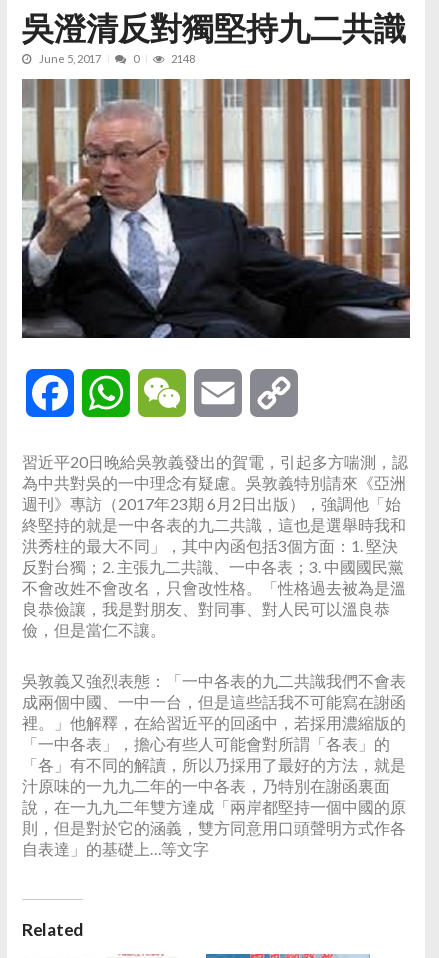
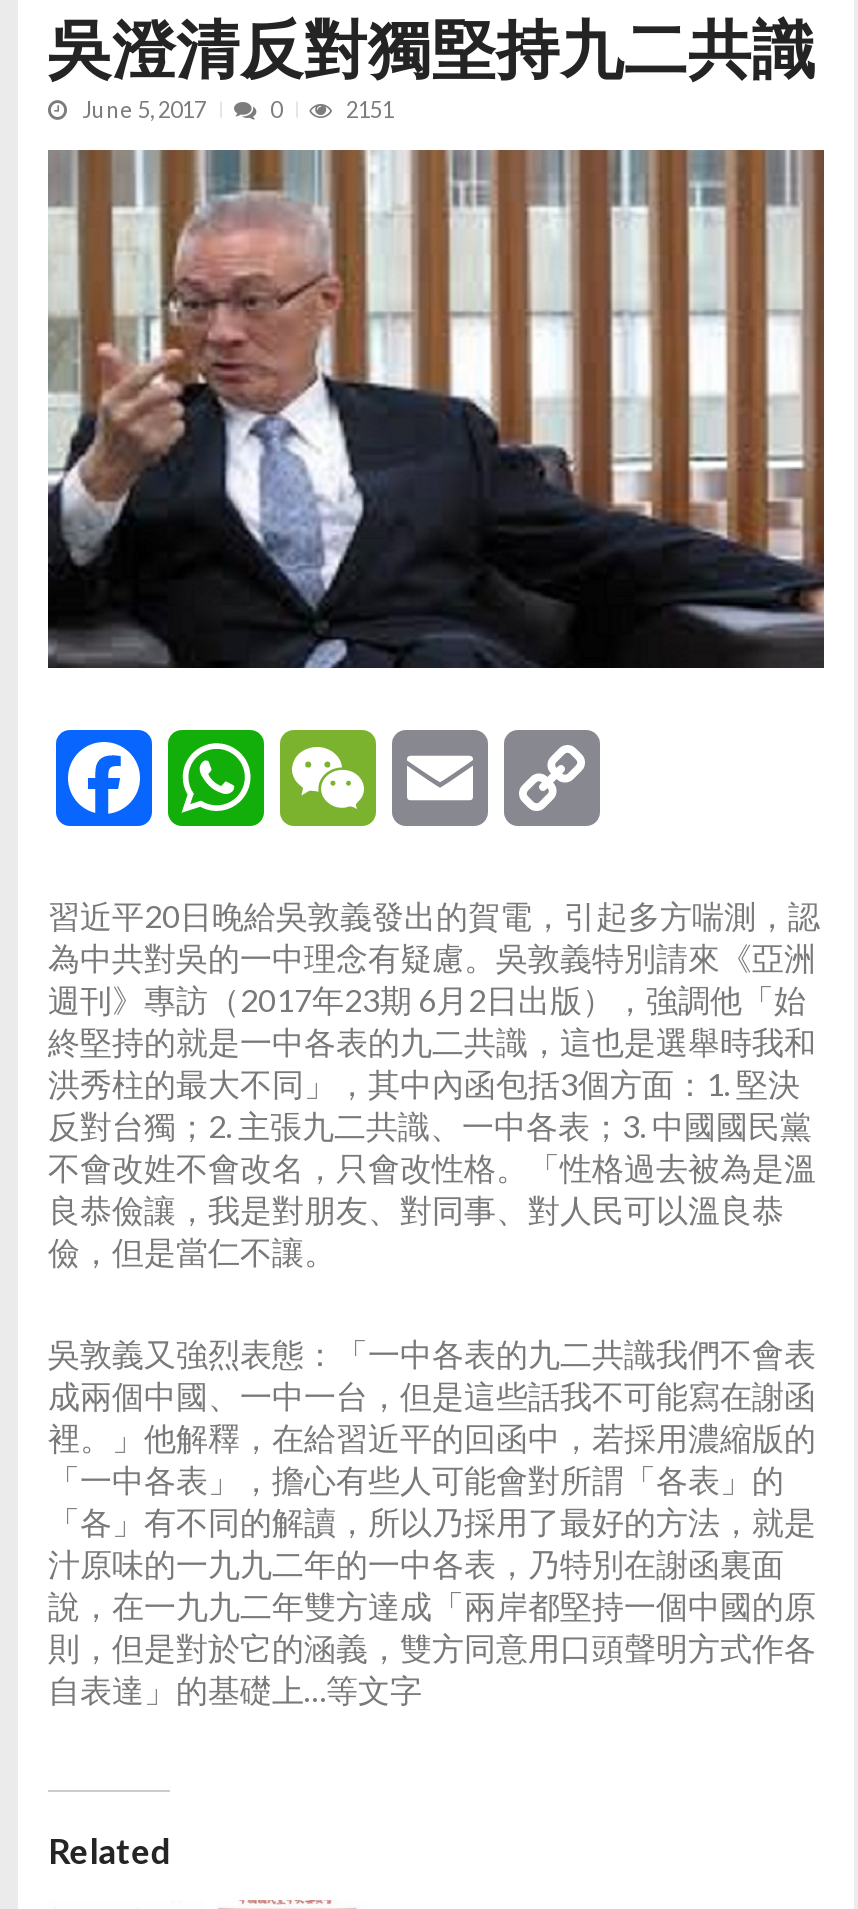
- 2148
+ 2151
